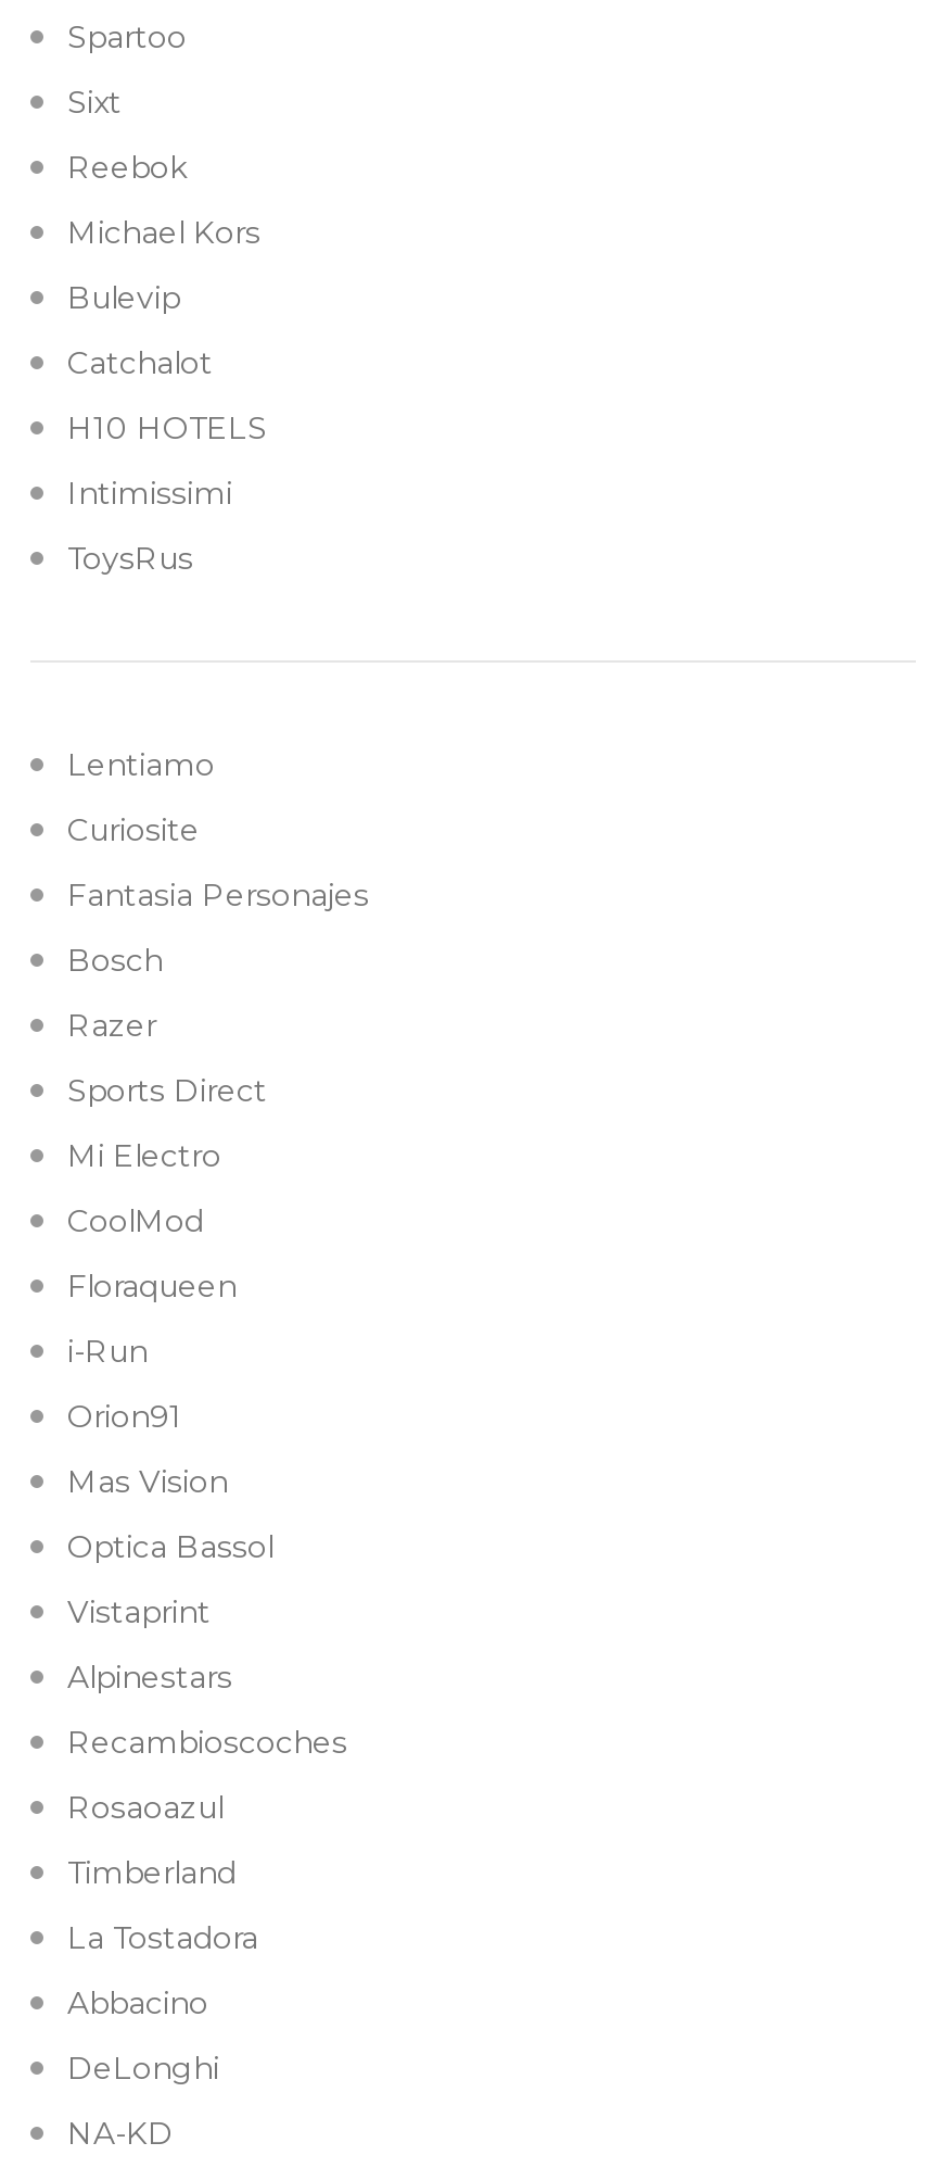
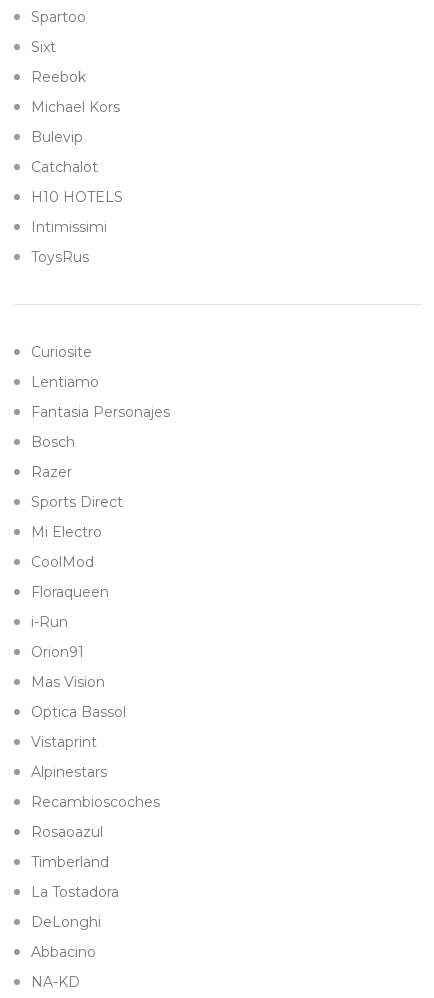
moved down: Lentiamo

moved up: Curiosite

moved down: Abbacino

moved up: DeLonghi
